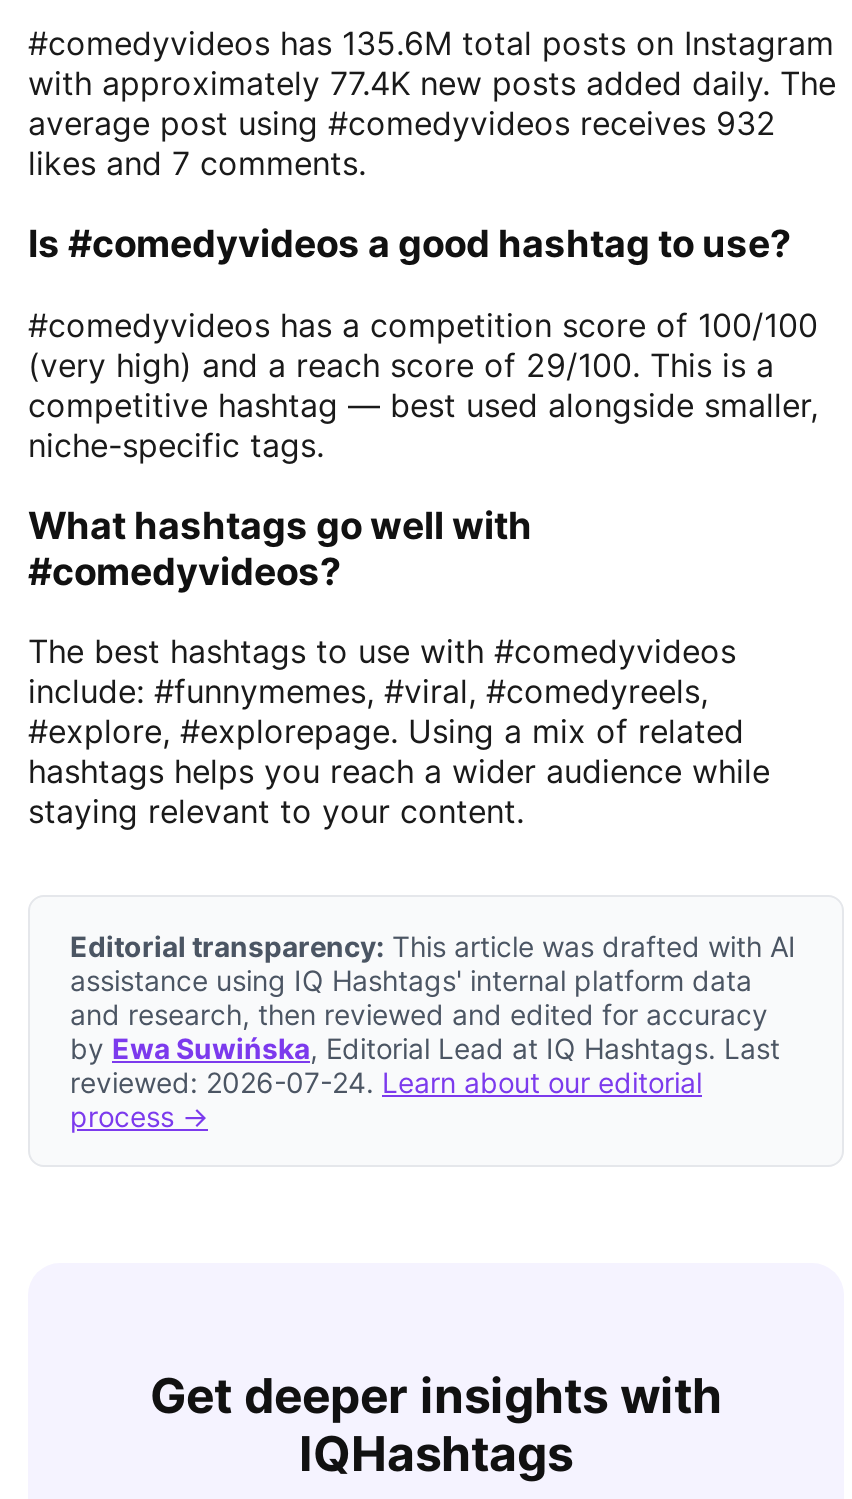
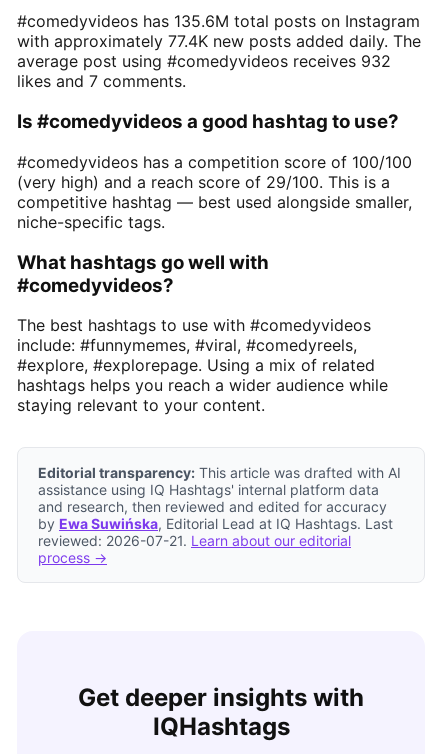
- reviewed: 2026-07-24. Learn about our editorial
+ reviewed: 2026-07-21. Learn about our editorial
